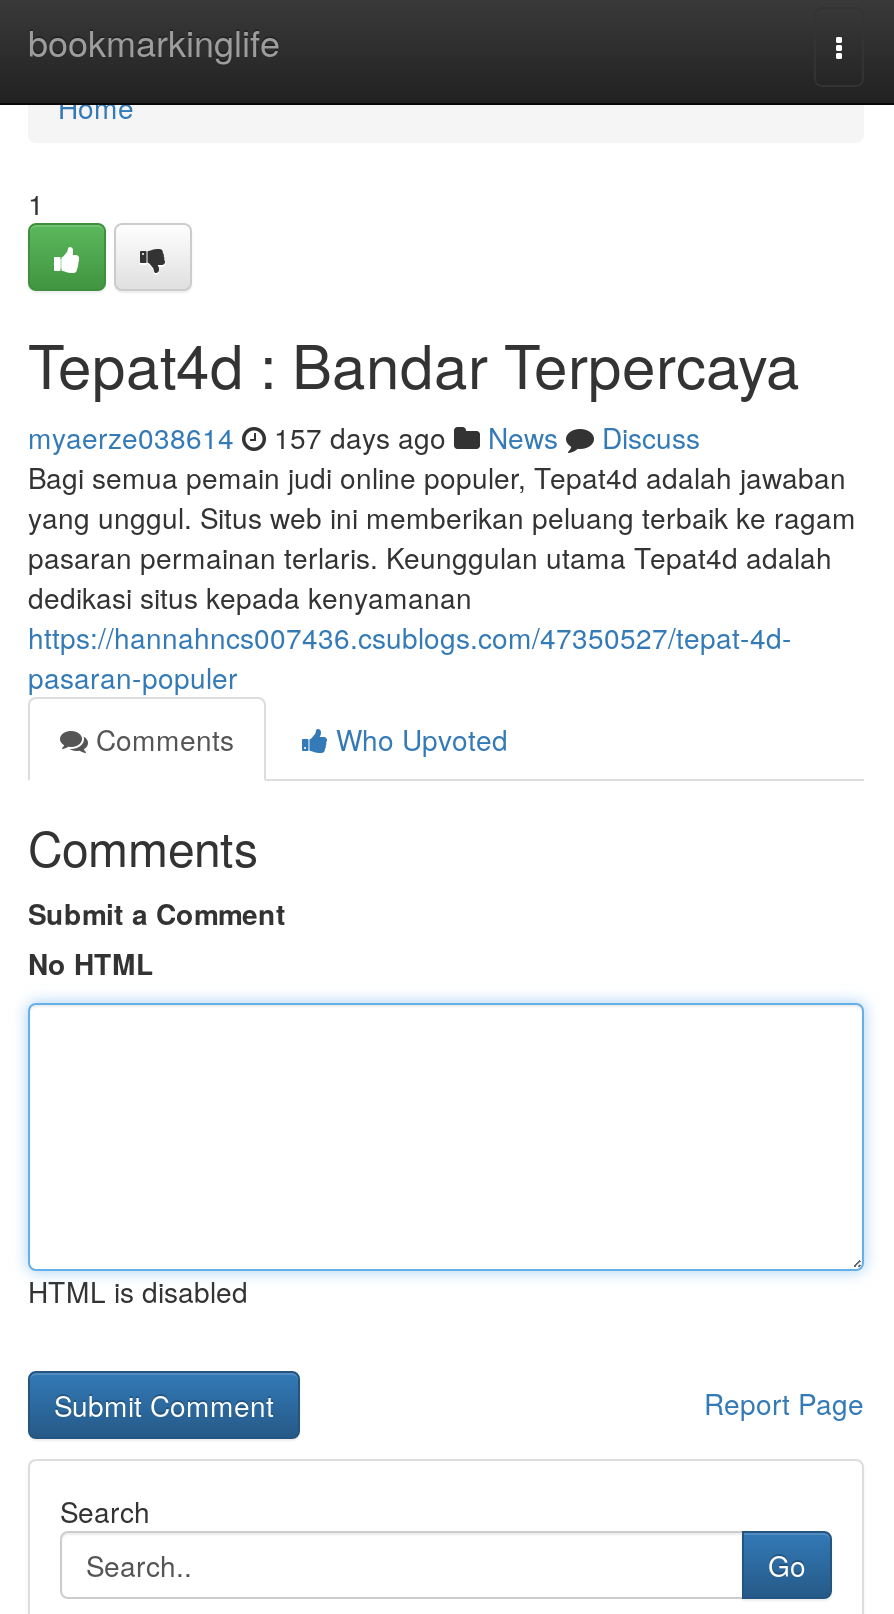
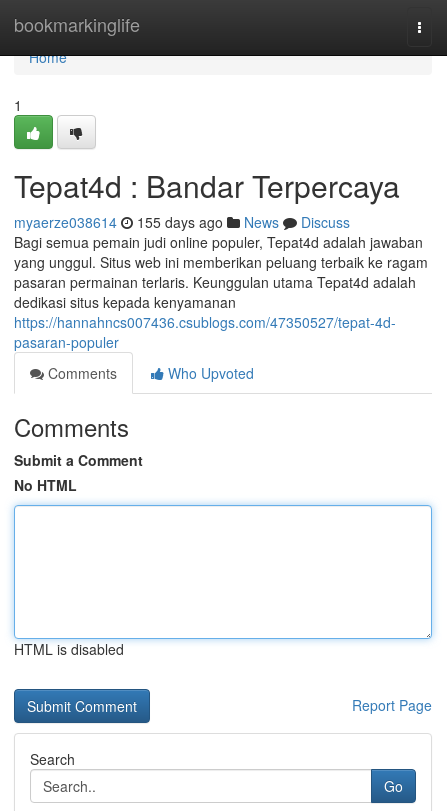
- myaerze038614 157 days ago News Discuss
+ myaerze038614 155 days ago News Discuss
